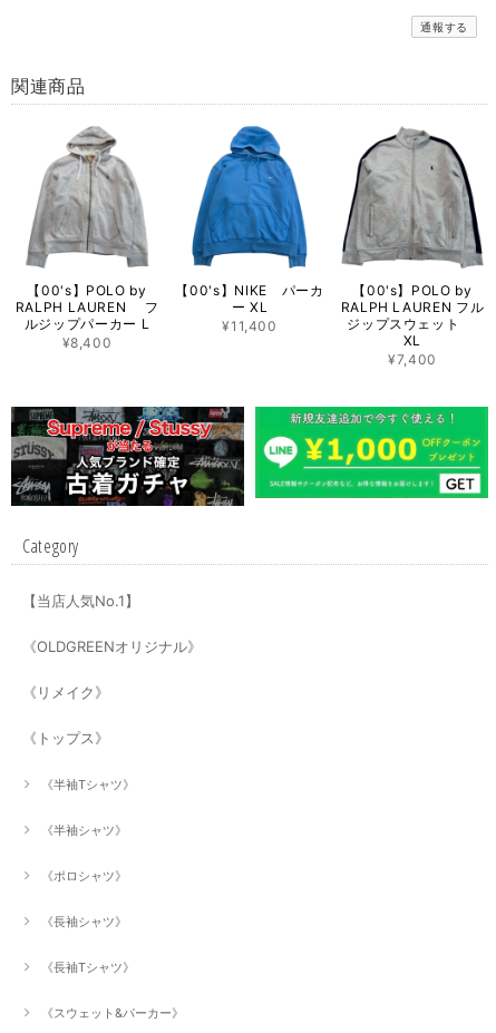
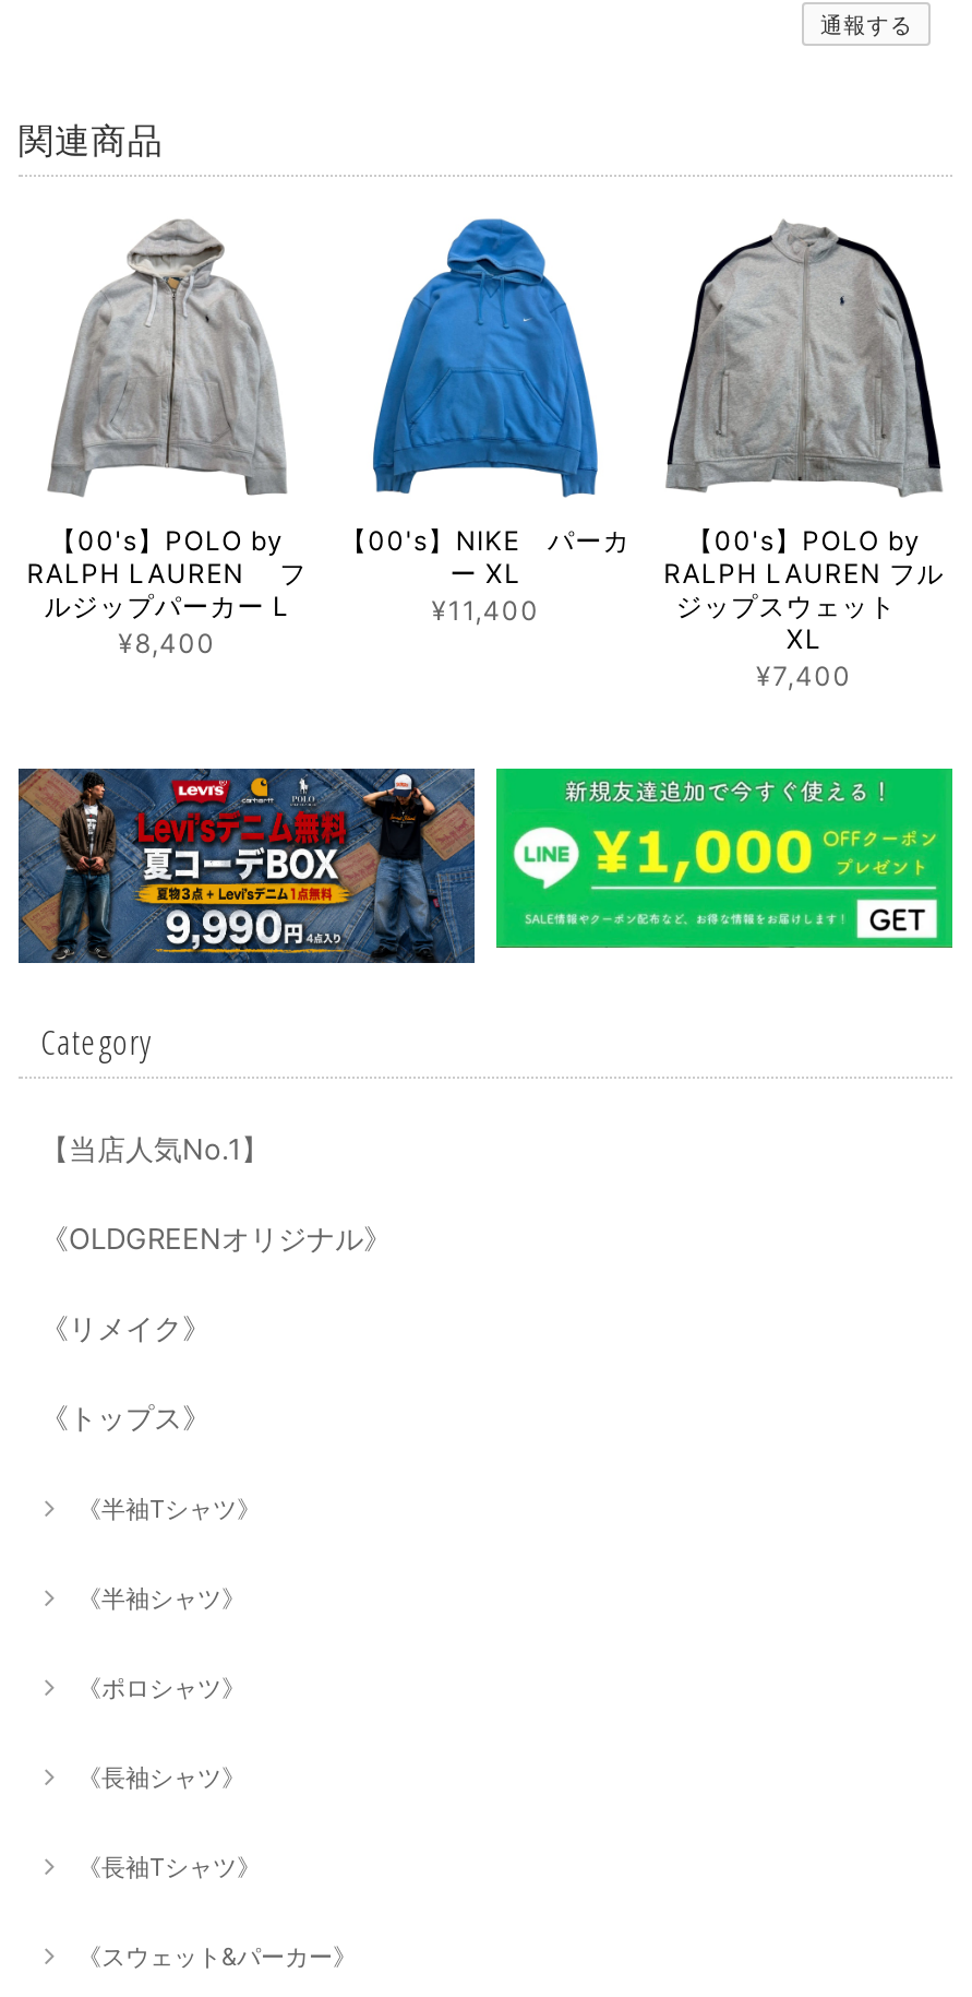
- [image]
+ [image]
